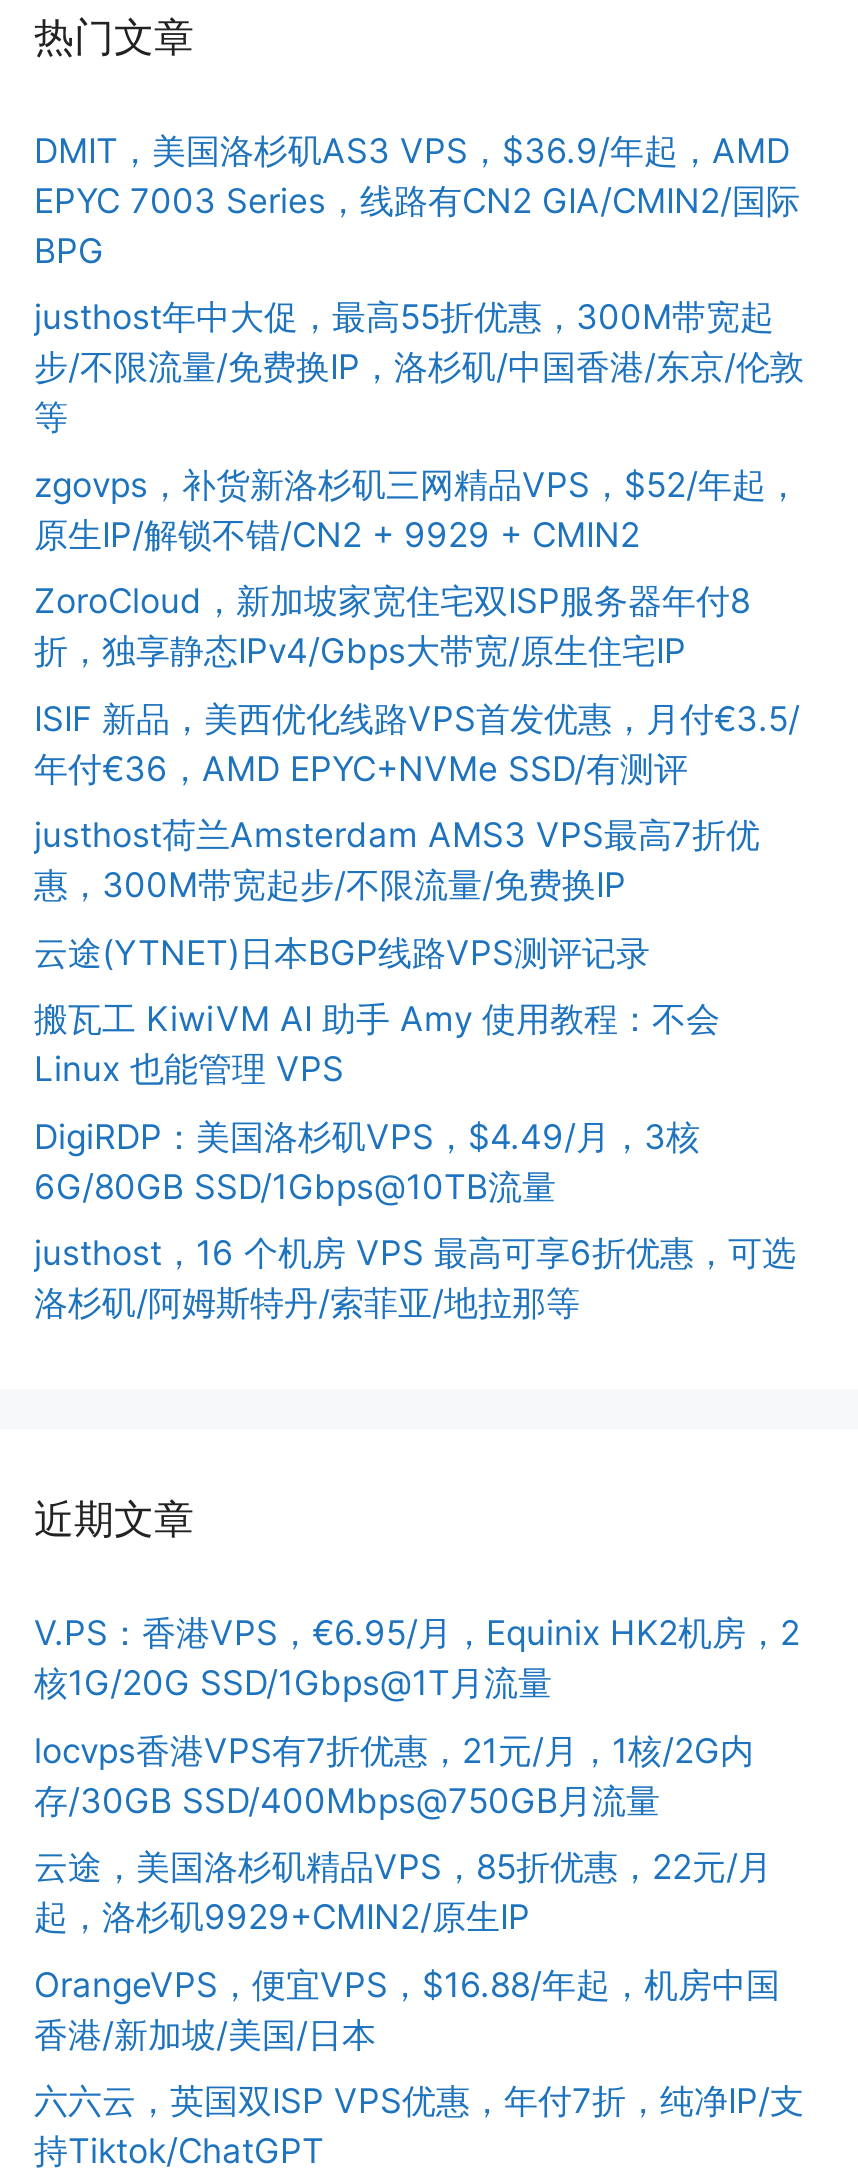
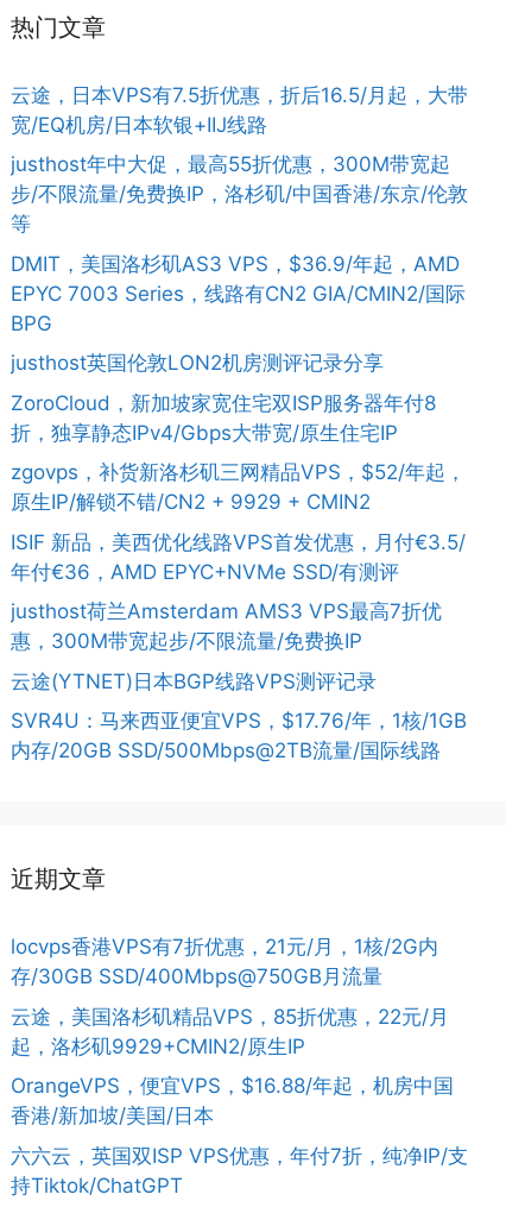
+ 云途，日本VPS有7.5折优惠，折后16.5/月起，大带
+ 宽/EQ机房/日本软银+IIJ线路

moved down: DMIT，美国洛杉矶AS3 VPS，$36.9/年起，AMD | EPYC 7003 Series，线路有CN2 GIA/CMIN2/国际 | BPG

+ justhost英国伦敦LON2机房测评记录分享

moved down: zgovps，补货新洛杉矶三网精品VPS，$52/年起， | 原生IP/解锁不错/CN2 + 9929 + CMIN2

moved down: ZoroCloud，新加坡家宽住宅双ISP服务器年付8 | 折，独享静态IPv4/Gbps大带宽/原生住宅IP

moved down: ISIF 新品，美西优化线路VPS首发优惠，月付€3.5/ | 年付€36，AMD EPYC+NVMe SSD/有测评 | justhost荷兰Amsterdam AMS3 VPS最高7折优 | 惠，300M带宽起步/不限流量/免费换IP | 云途(YTNET)日本BGP线路VPS测评记录

- 搬瓦工 KiwiVM AI 助手 Amy 使用教程：不会
- Linux 也能管理 VPS
- DigiRDP：美国洛杉矶VPS，$4.49/月，3核
- 6G/80GB SSD/1Gbps@10TB流量
- justhost，16 个机房 VPS 最高可享6折优惠，可选
- 洛杉矶/阿姆斯特丹/索菲亚/地拉那等
+ SVR4U：马来西亚便宜VPS，$17.76/年，1核/1GB
+ 内存/20GB SSD/500Mbps@2TB流量/国际线路

- V.PS：香港VPS，€6.95/月，Equinix HK2机房，2
- 核1G/20G SSD/1Gbps@1T月流量
